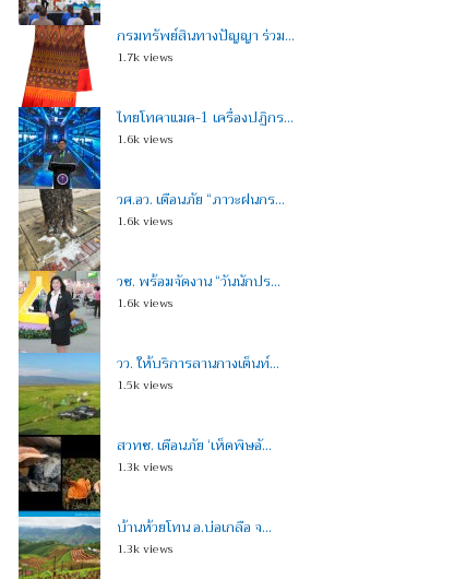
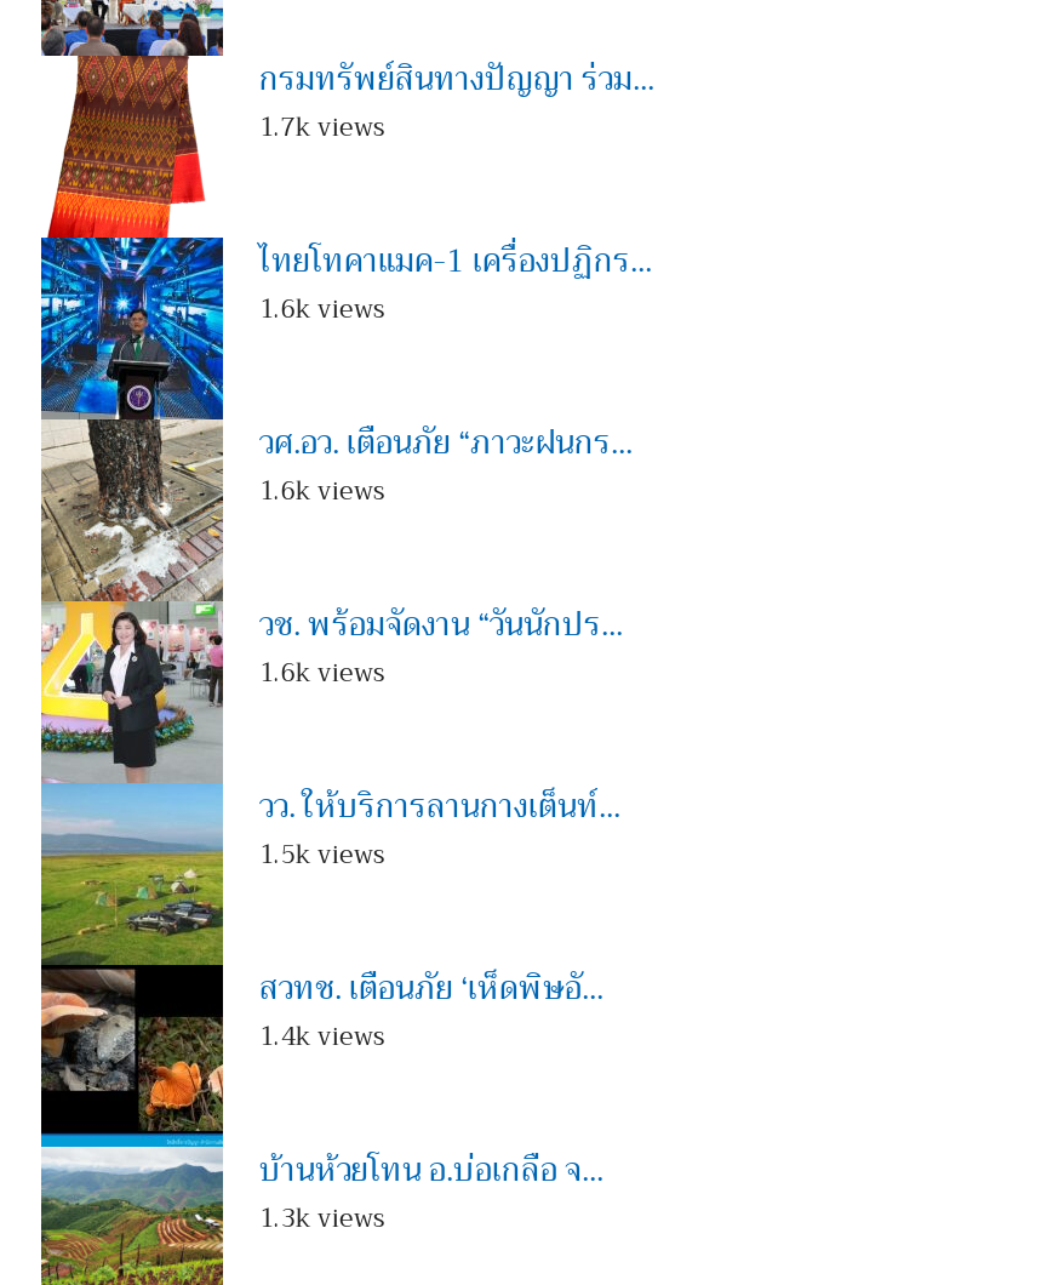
- 1.3k views
+ 1.4k views
